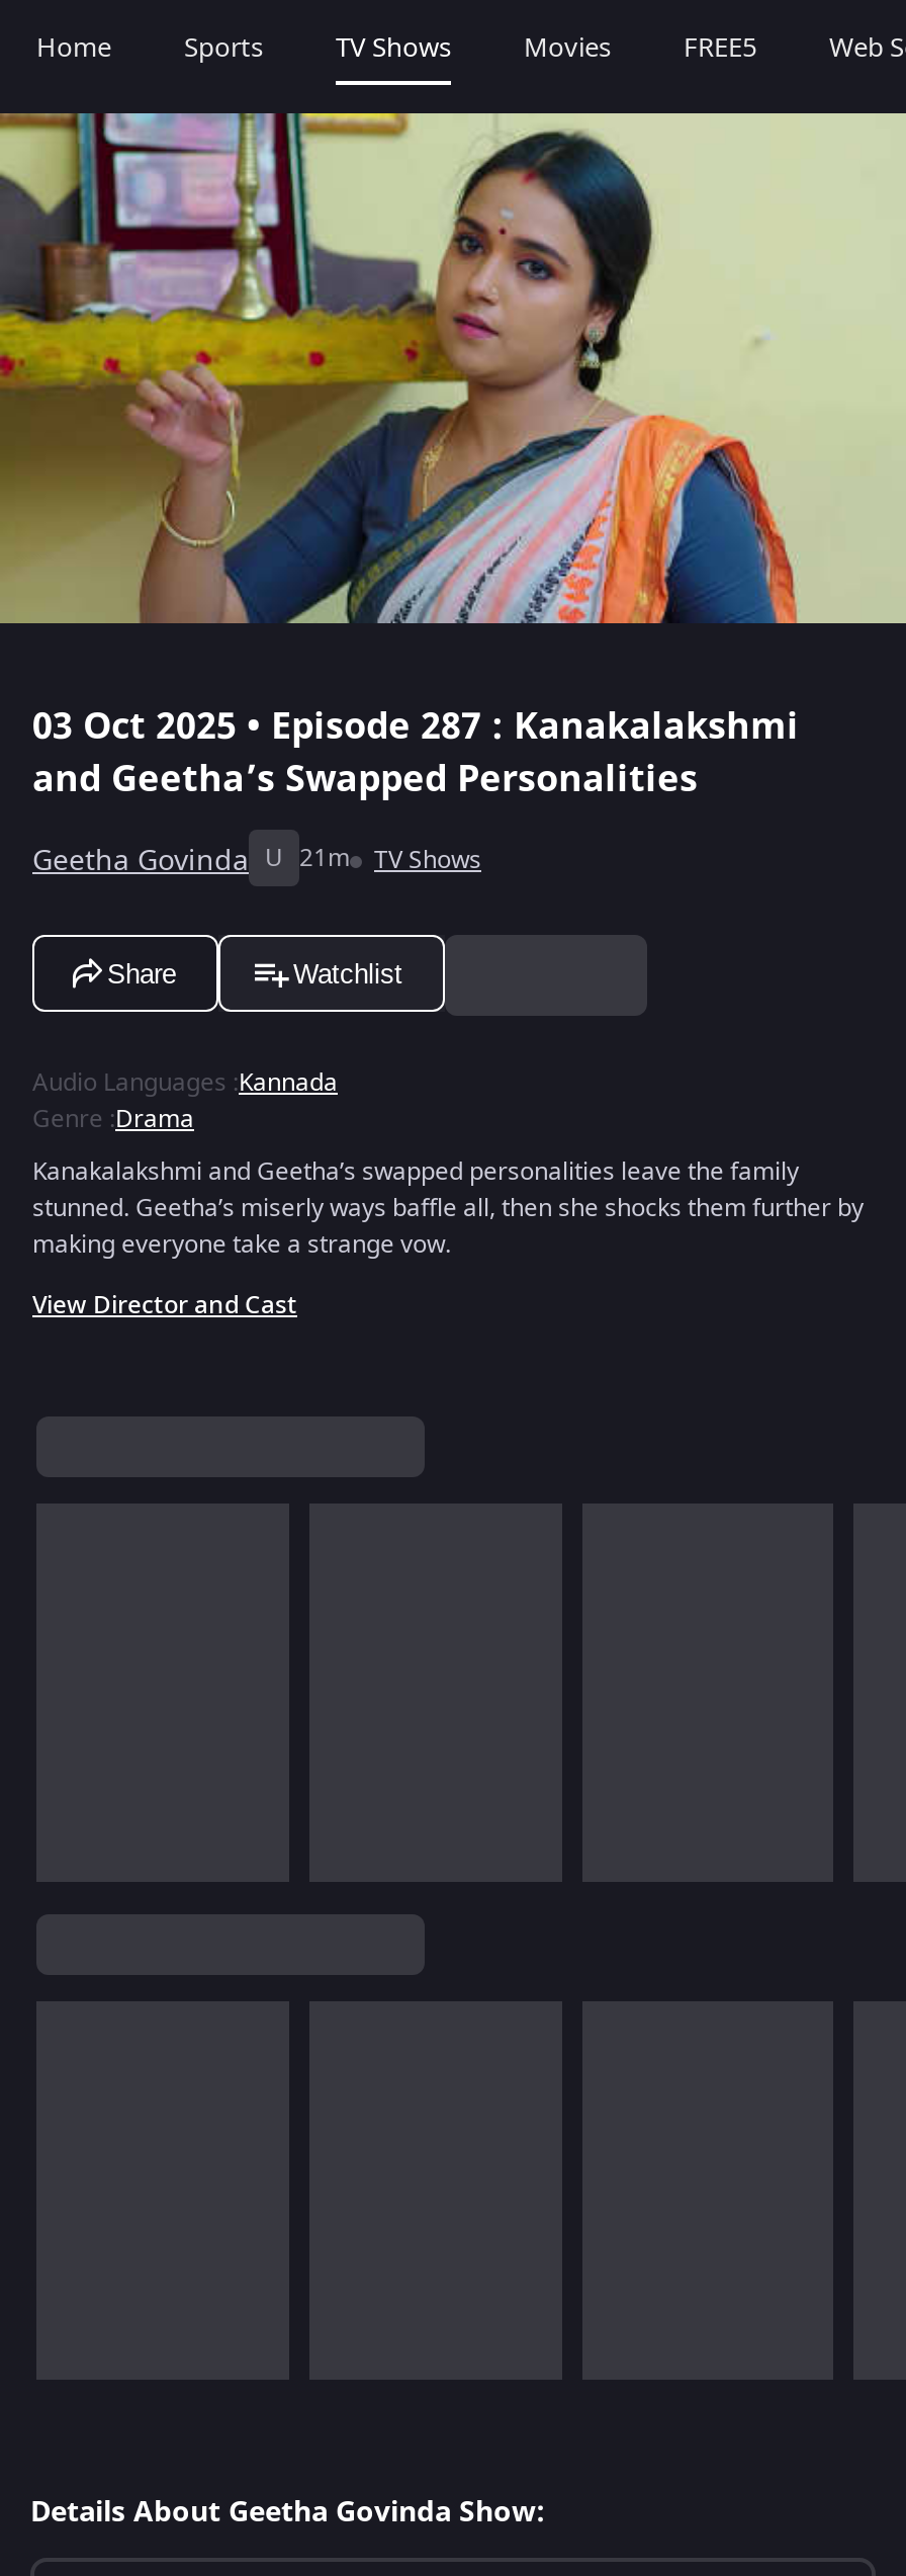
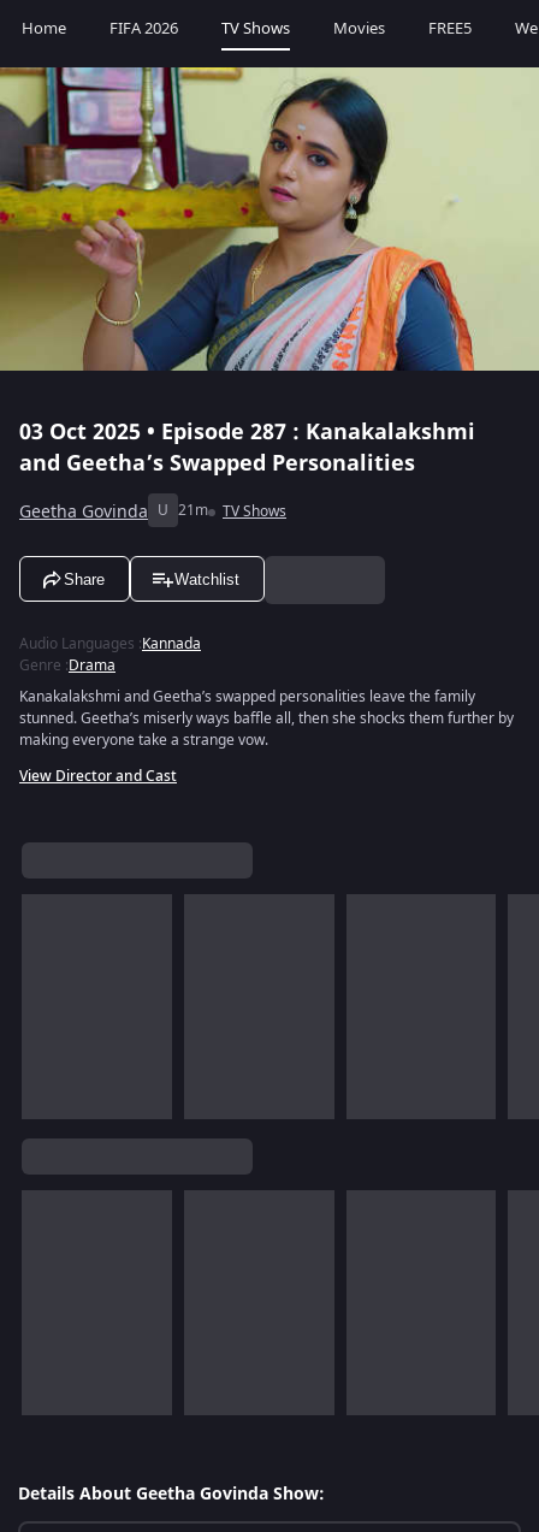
- Sports
+ FIFA 2026
